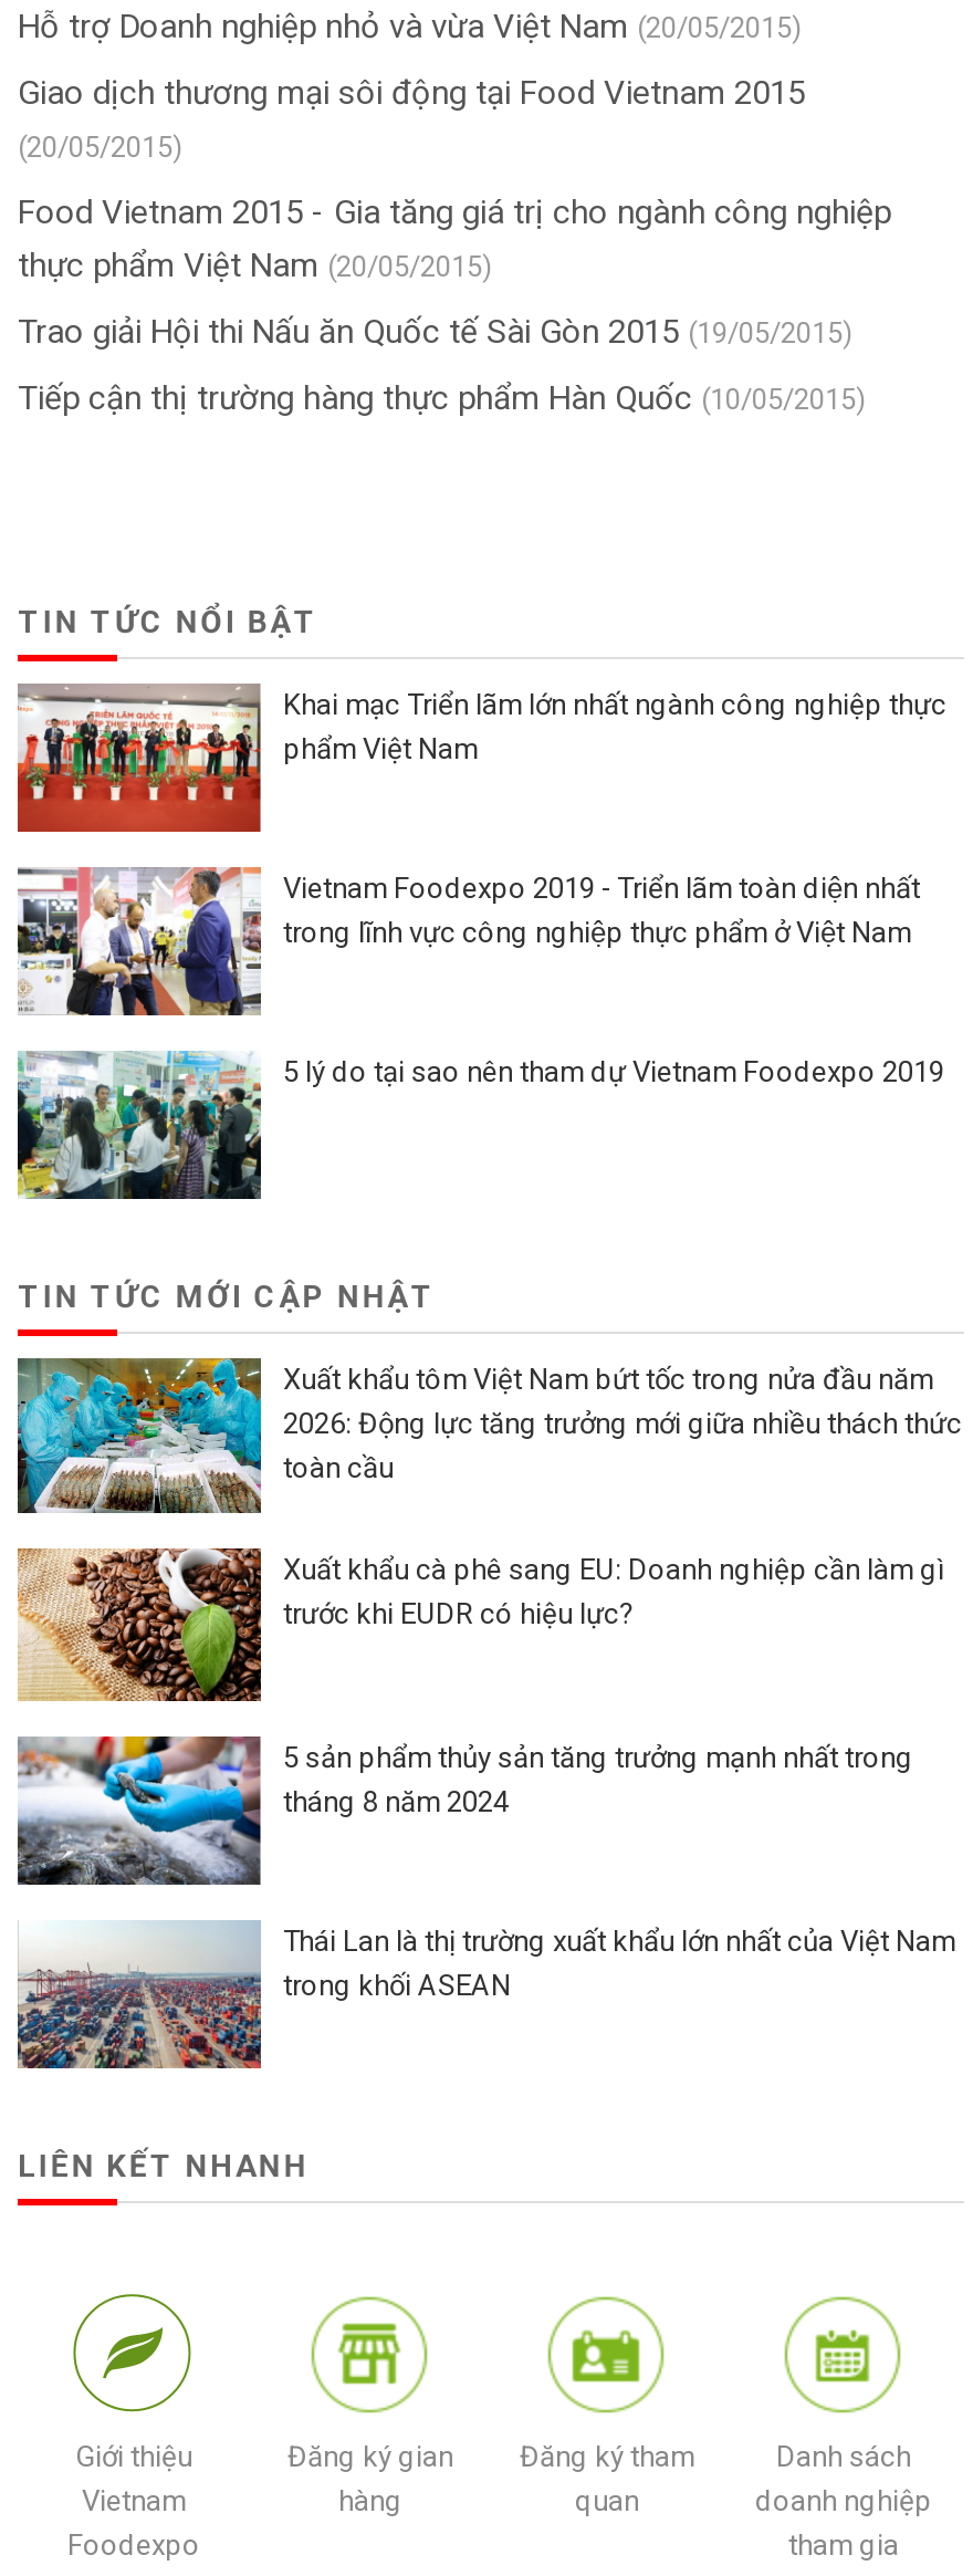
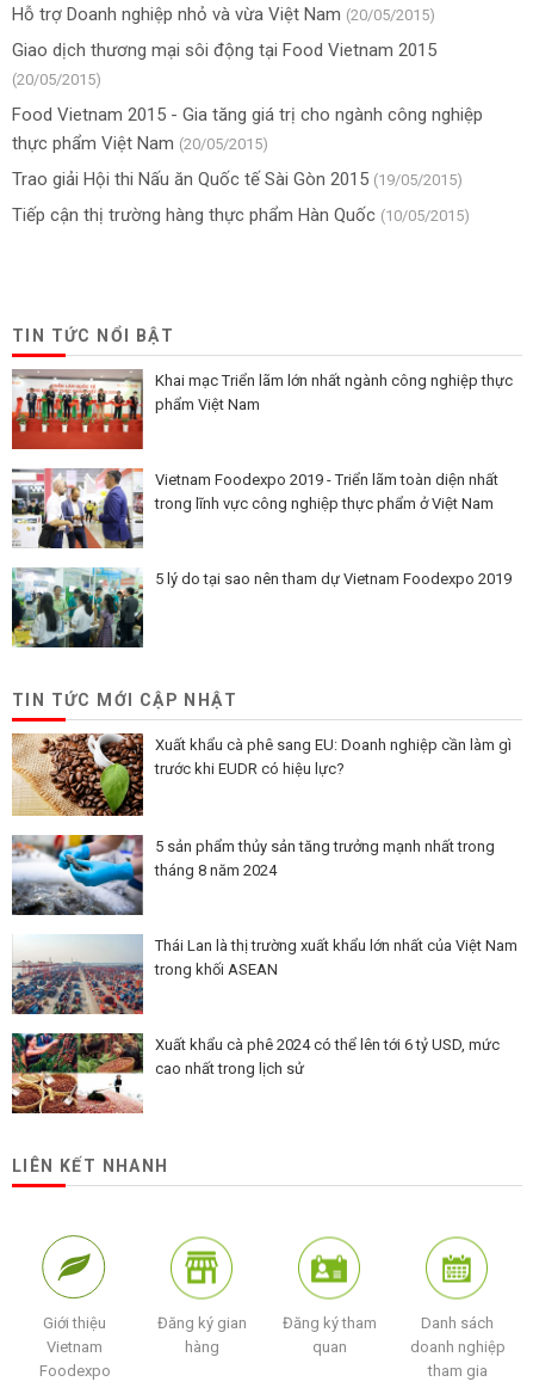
- [image]
- Xuất khẩu tôm Việt Nam bứt tốc trong nửa đầu năm
- 2026: Động lực tăng trưởng mới giữa nhiều thách thức
- toàn cầu

moved up: [image] | Xuất khẩu cà phê sang EU: Doanh nghiệp cần làm gì | trước khi EUDR có hiệu lực? | 5 sản phẩm thủy sản tăng trưởng mạnh nhất trong | tháng 8 năm 2024 | Thái Lan là thị trường xuất khẩu lớn nhất của Việt Nam | trong khối ASEAN

+ [image]
+ Xuất khẩu cà phê 2024 có thể lên tới 6 tỷ USD, mức
+ cao nhất trong lịch sử
